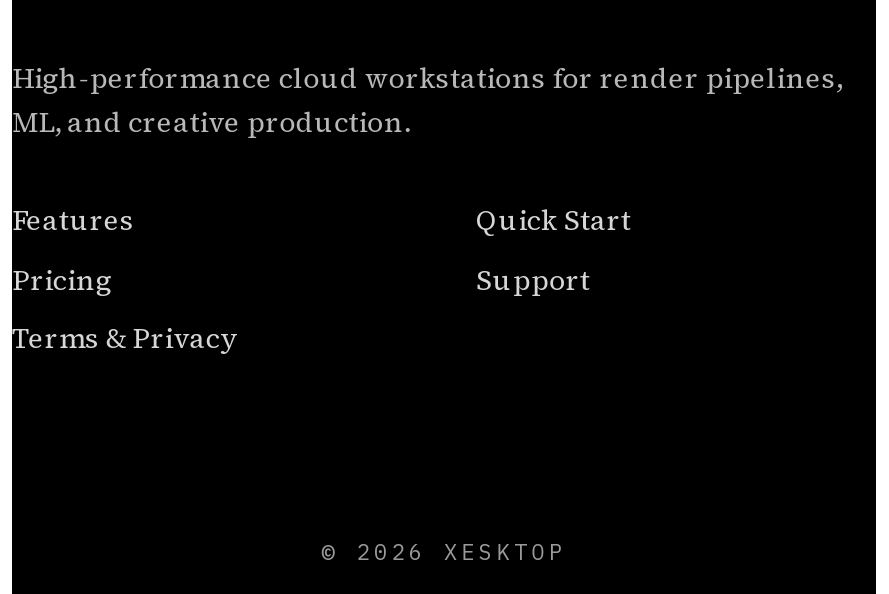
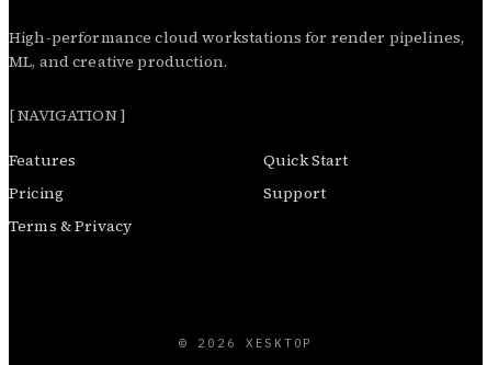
+ [ NAVIGATION ]
